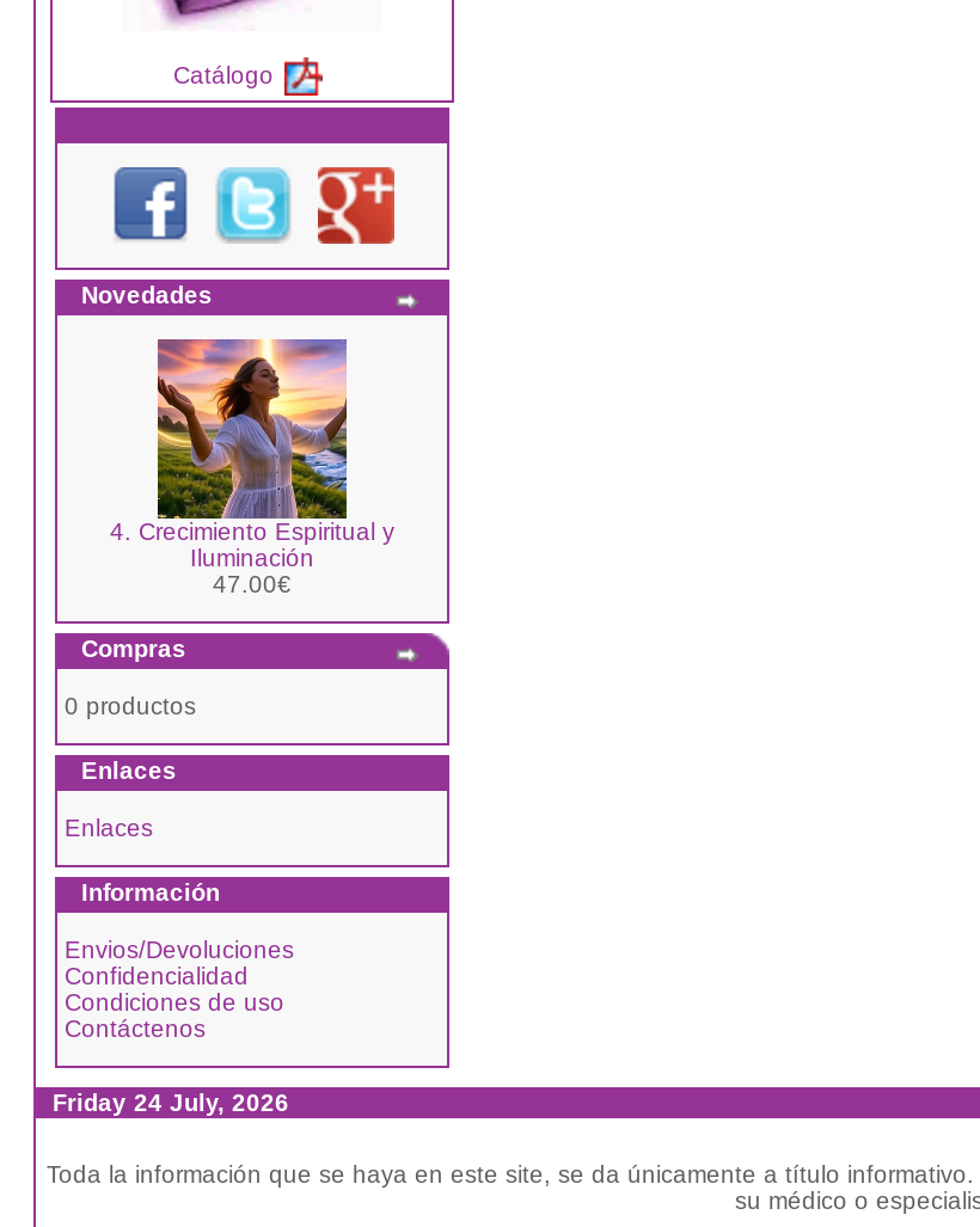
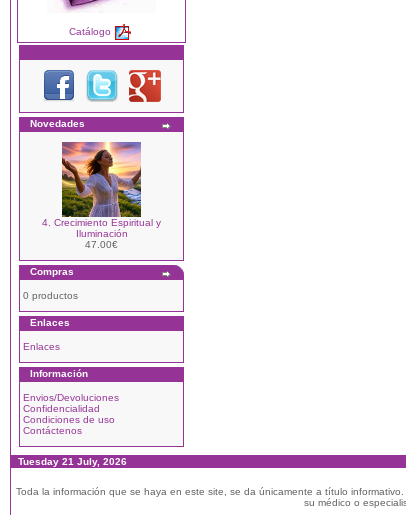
- Friday 24 July, 2026
+ Tuesday 21 July, 2026
